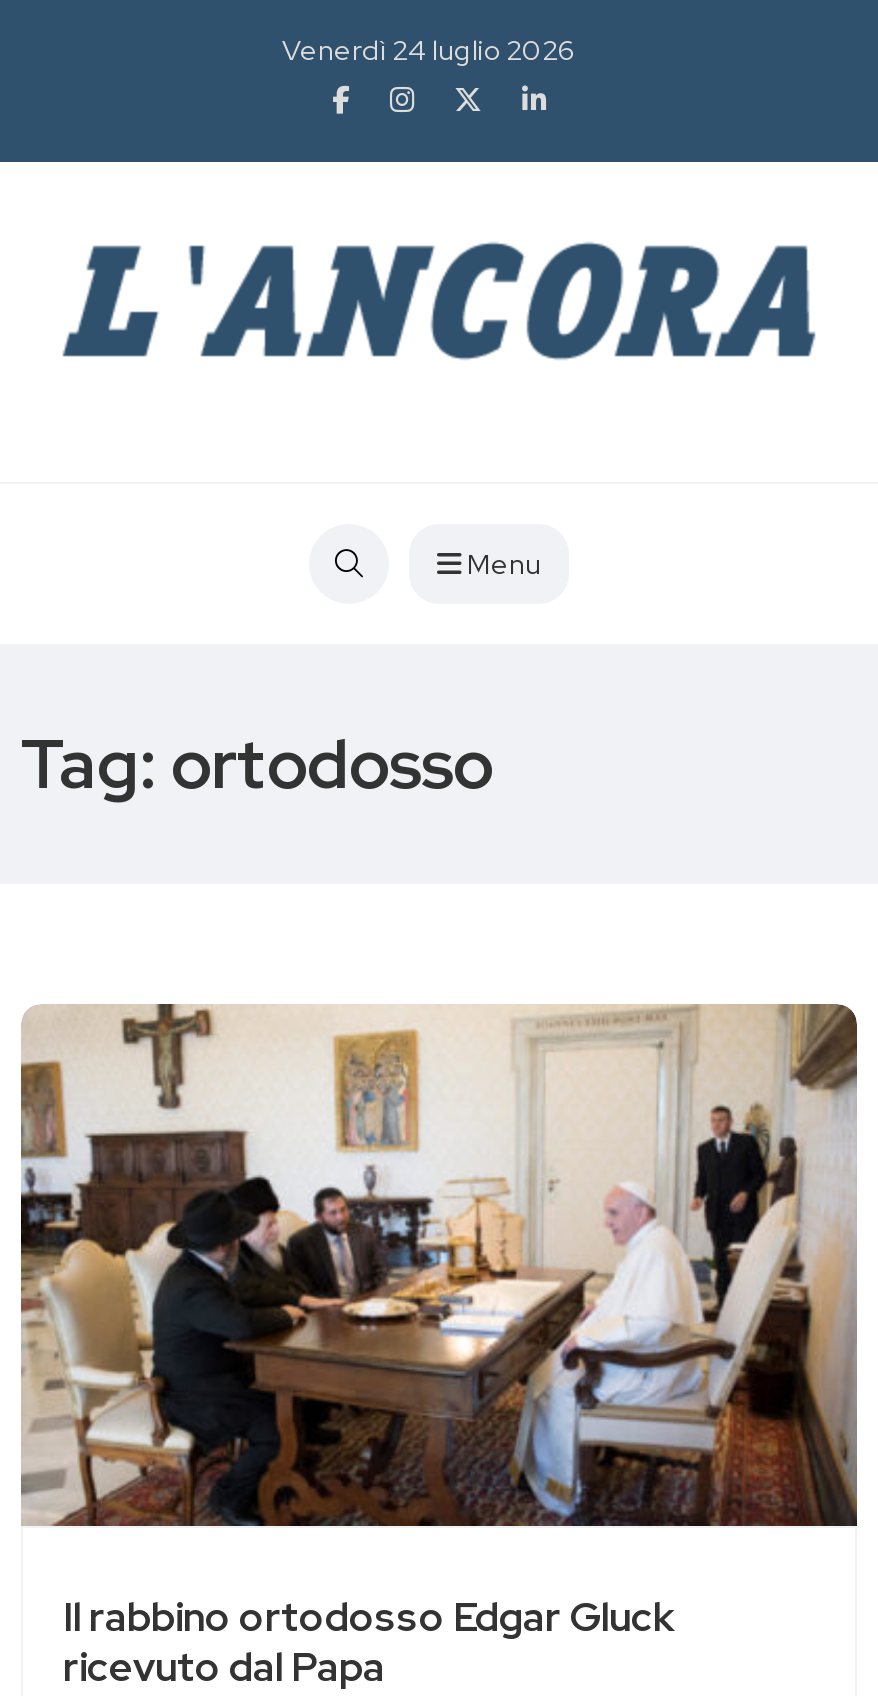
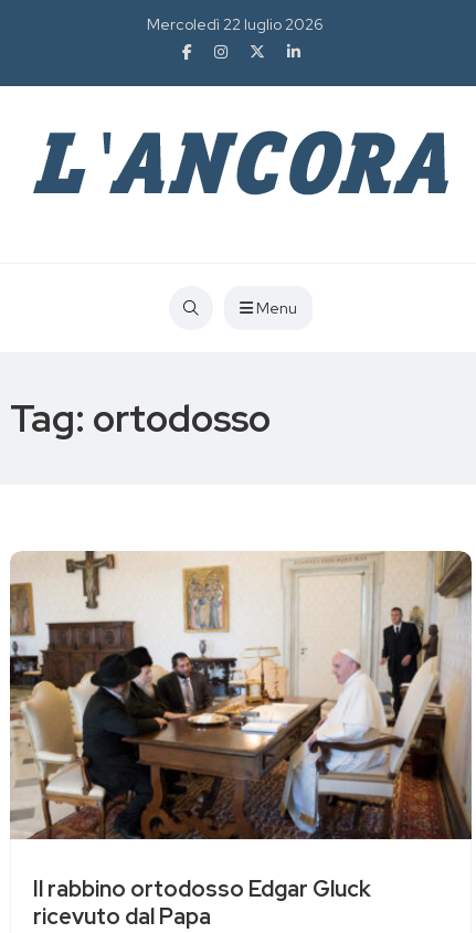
- Venerdì 24 luglio 2026
+ Mercoledì 22 luglio 2026
